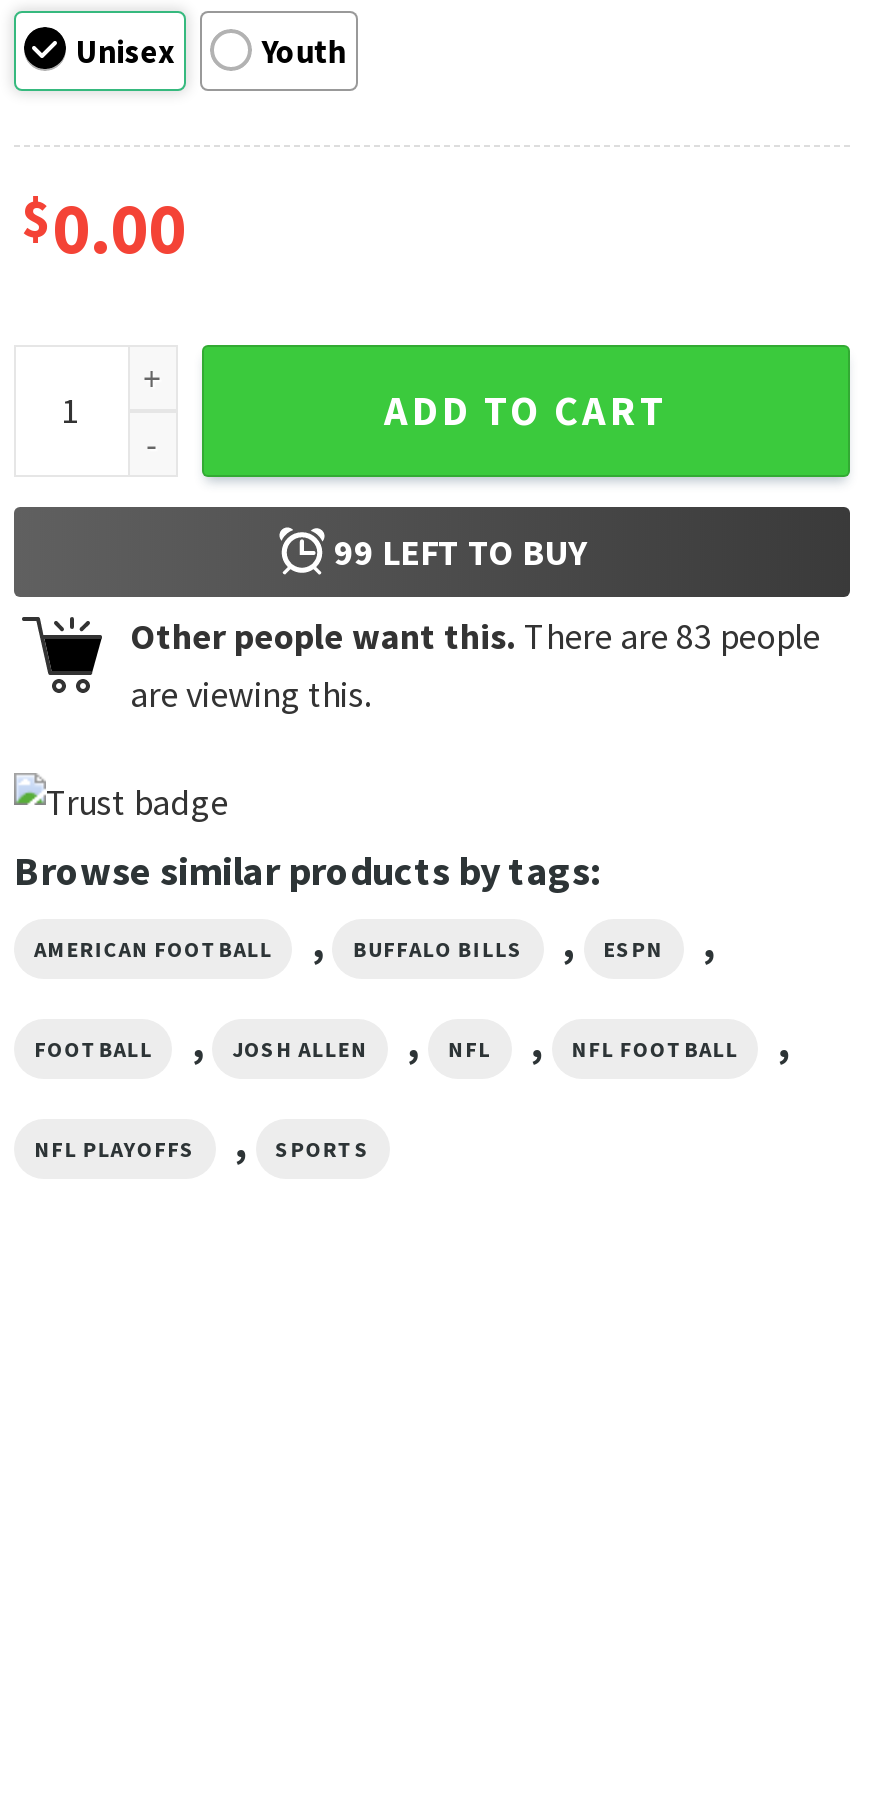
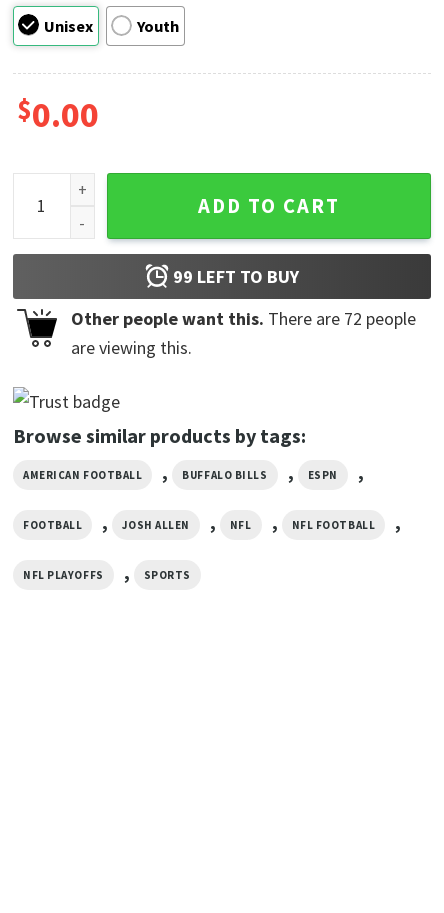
- Other people want this. There are 83 people
+ Other people want this. There are 72 people
